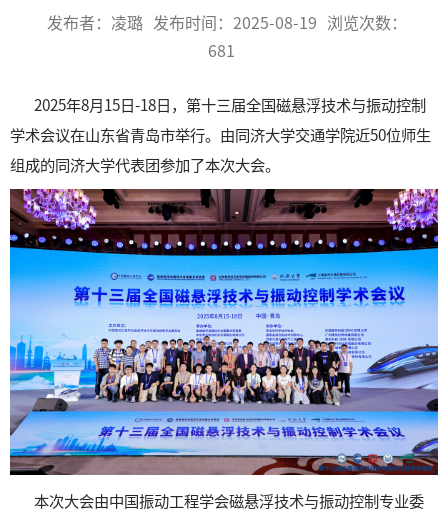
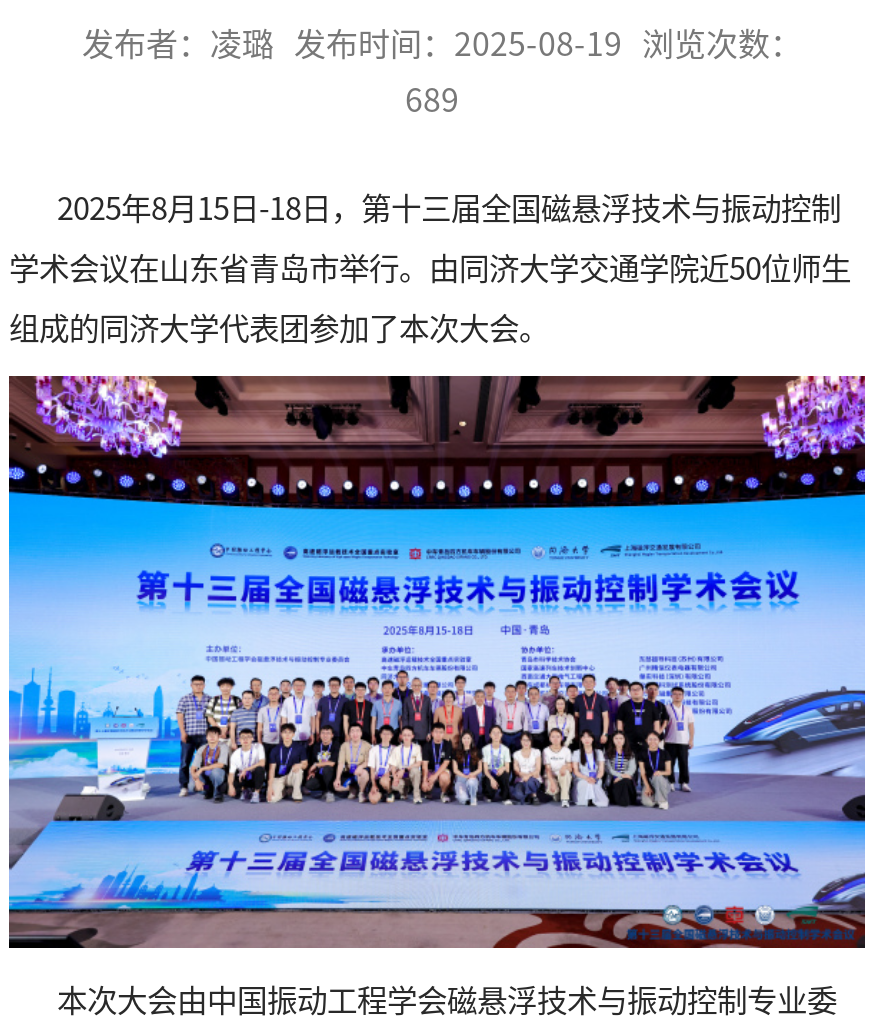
- 681
+ 689
